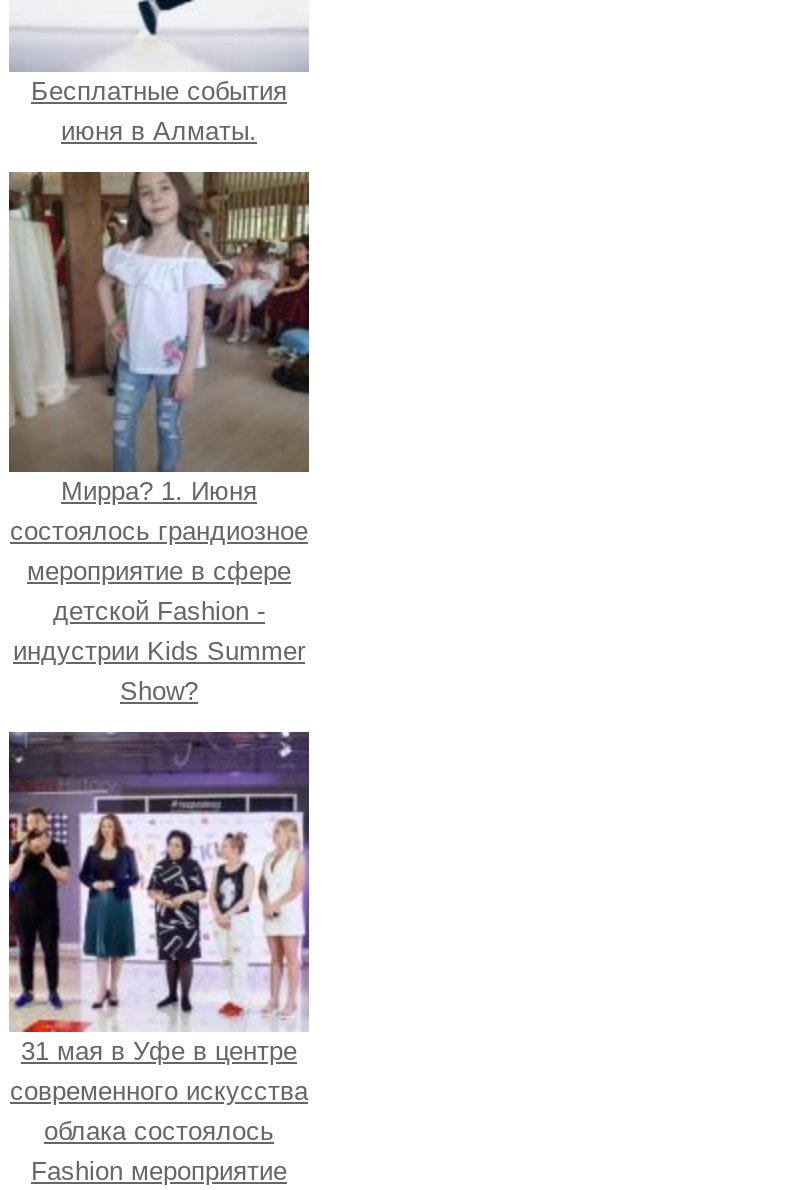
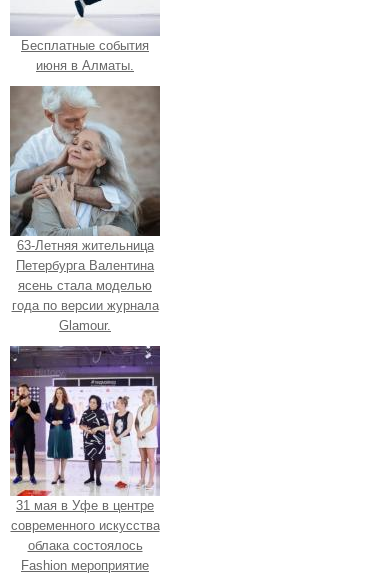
- [image]
- Мирра? 1. Июня
- состоялось грандиозное
- мероприятие в сфере
- детской Fashion -
- индустрии Kids Summer
- Show?
+ [image]
+ 63-Летняя жительница
+ Петербурга Валентина
+ ясень стала моделью
+ года по версии журнала
+ Glamour.
